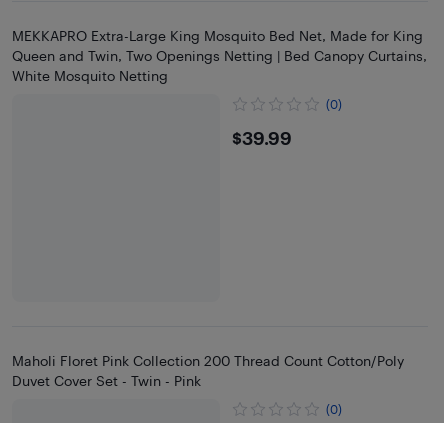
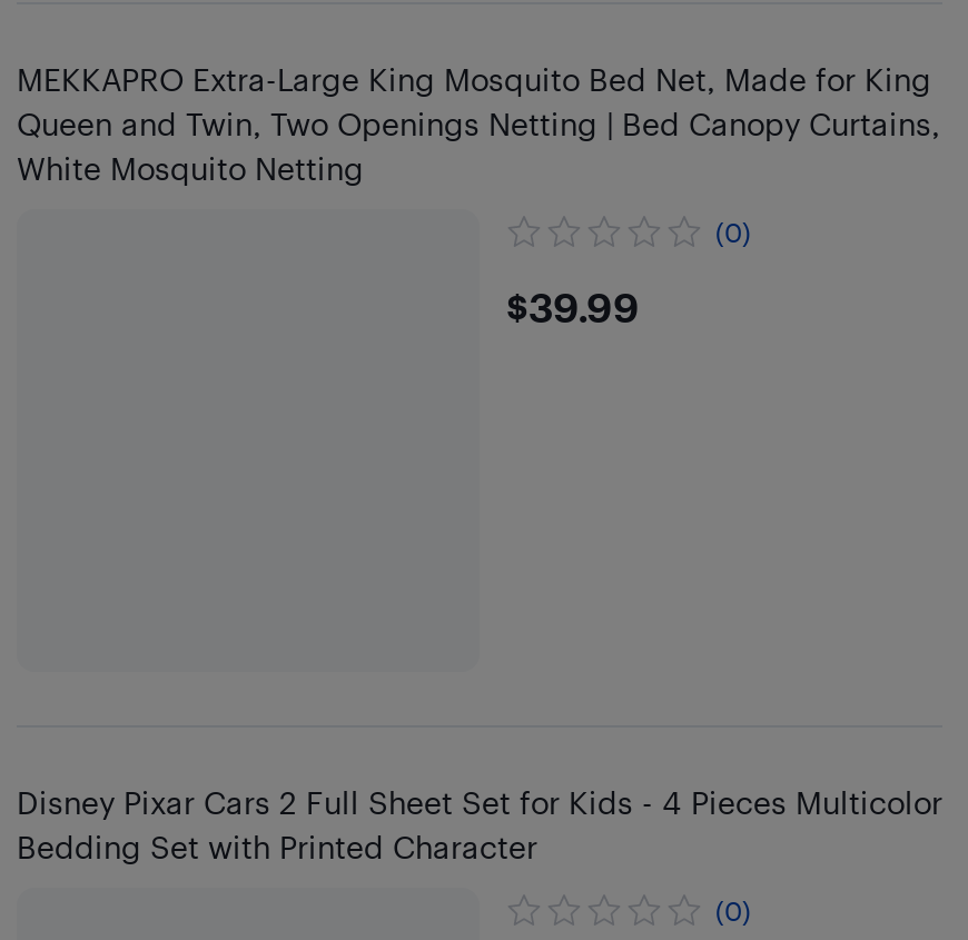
- Maholi Floret Pink Collection 200 Thread Count Cotton/Poly
- Duvet Cover Set - Twin - Pink
+ Disney Pixar Cars 2 Full Sheet Set for Kids - 4 Pieces Multicolor
+ Bedding Set with Printed Character
